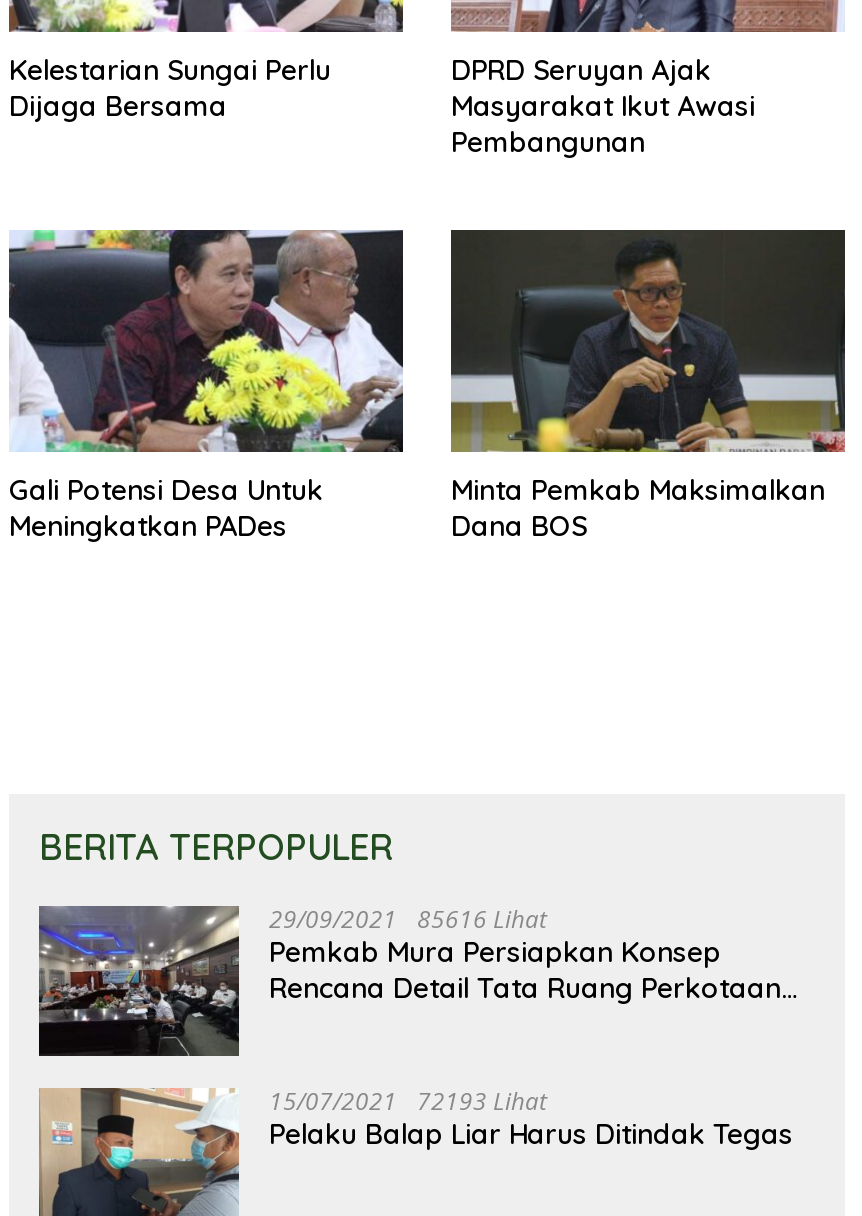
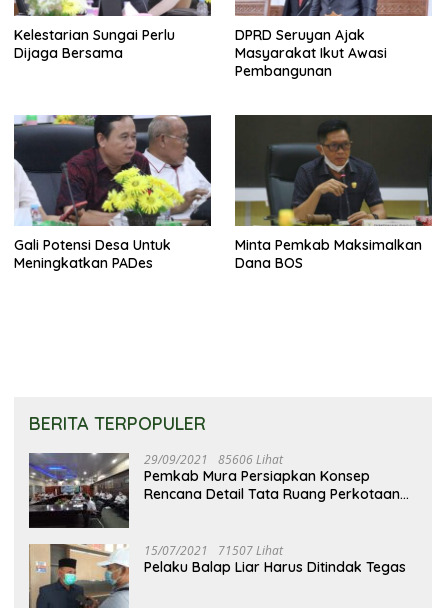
- 29/09/2021 85616 Lihat
+ 29/09/2021 85606 Lihat

- 15/07/2021 72193 Lihat
+ 15/07/2021 71507 Lihat
